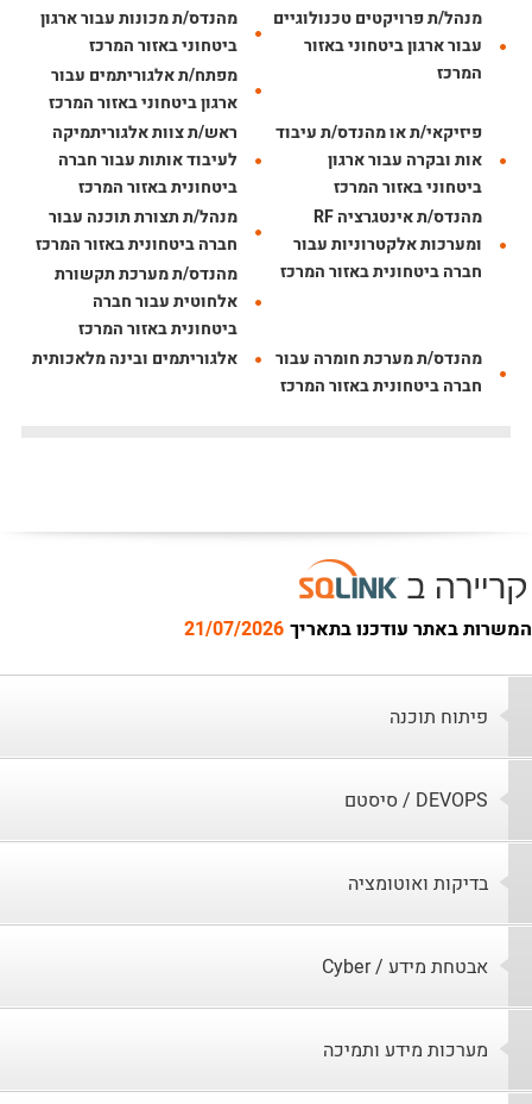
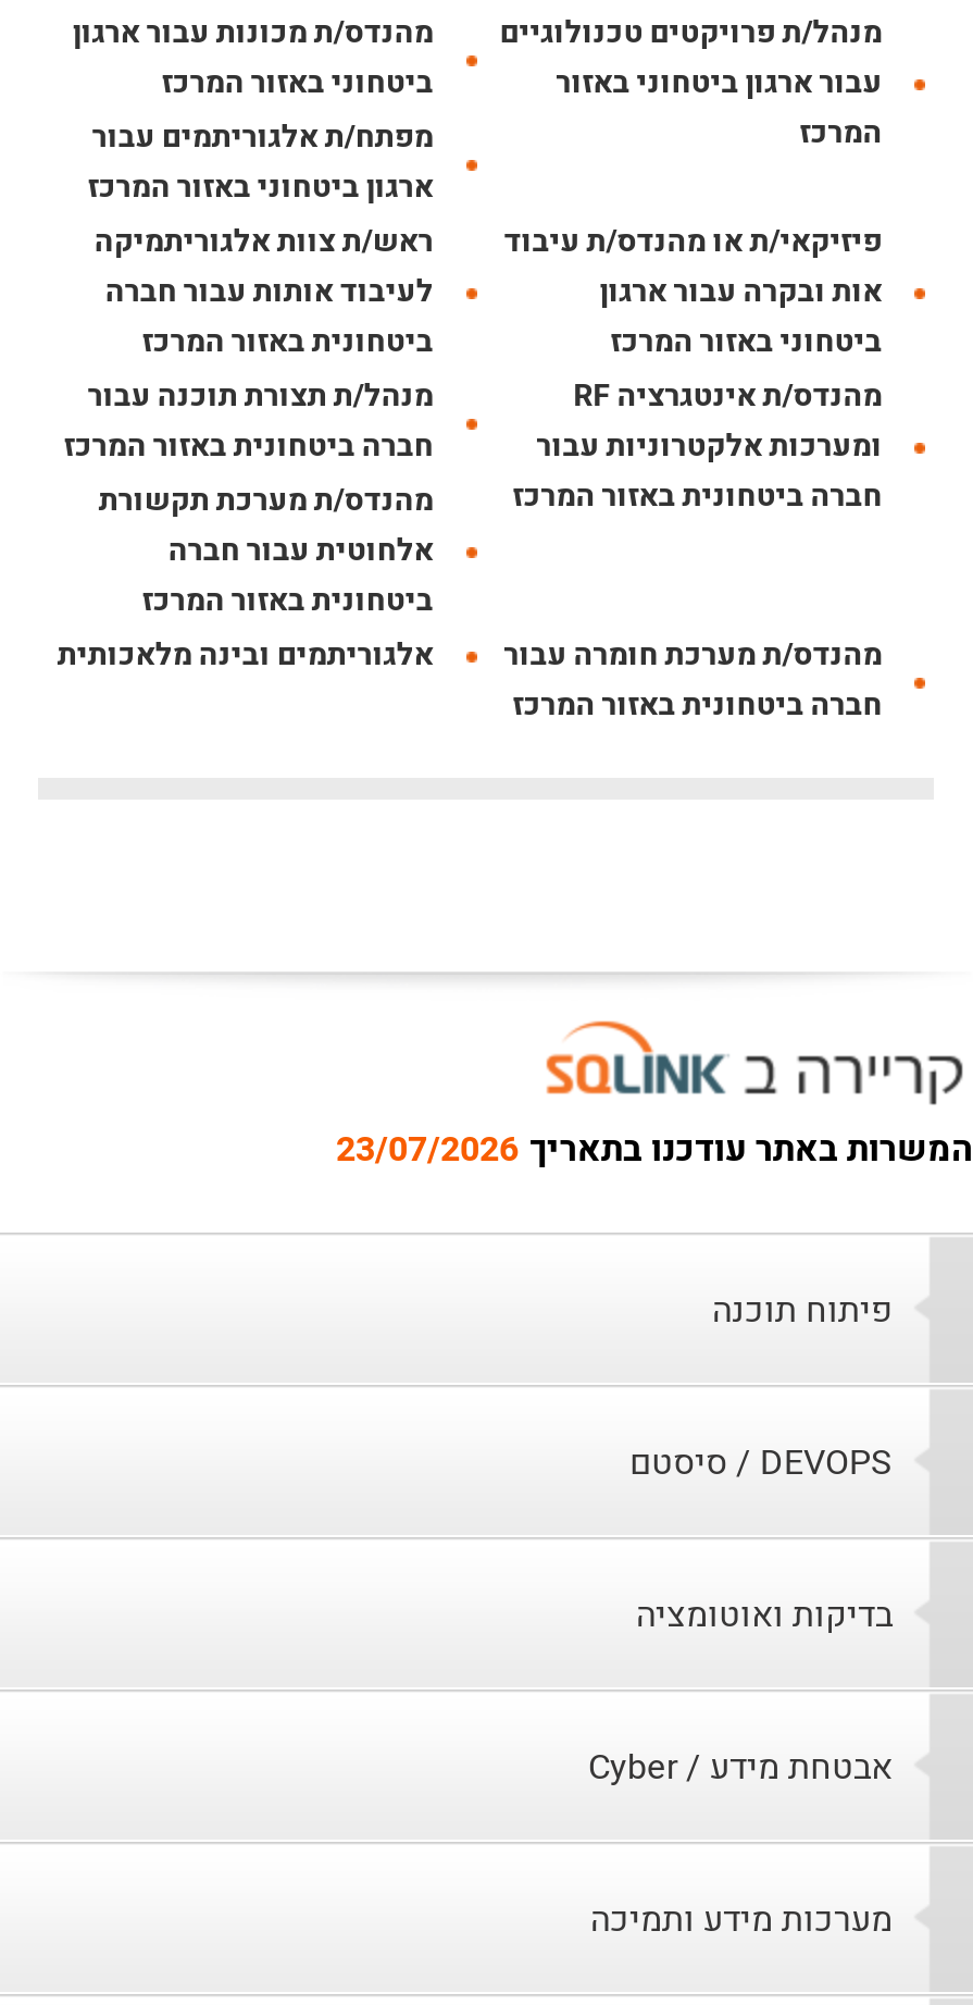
- המשרות באתר עודכנו בתאריך 21/07/2026
+ המשרות באתר עודכנו בתאריך 23/07/2026
